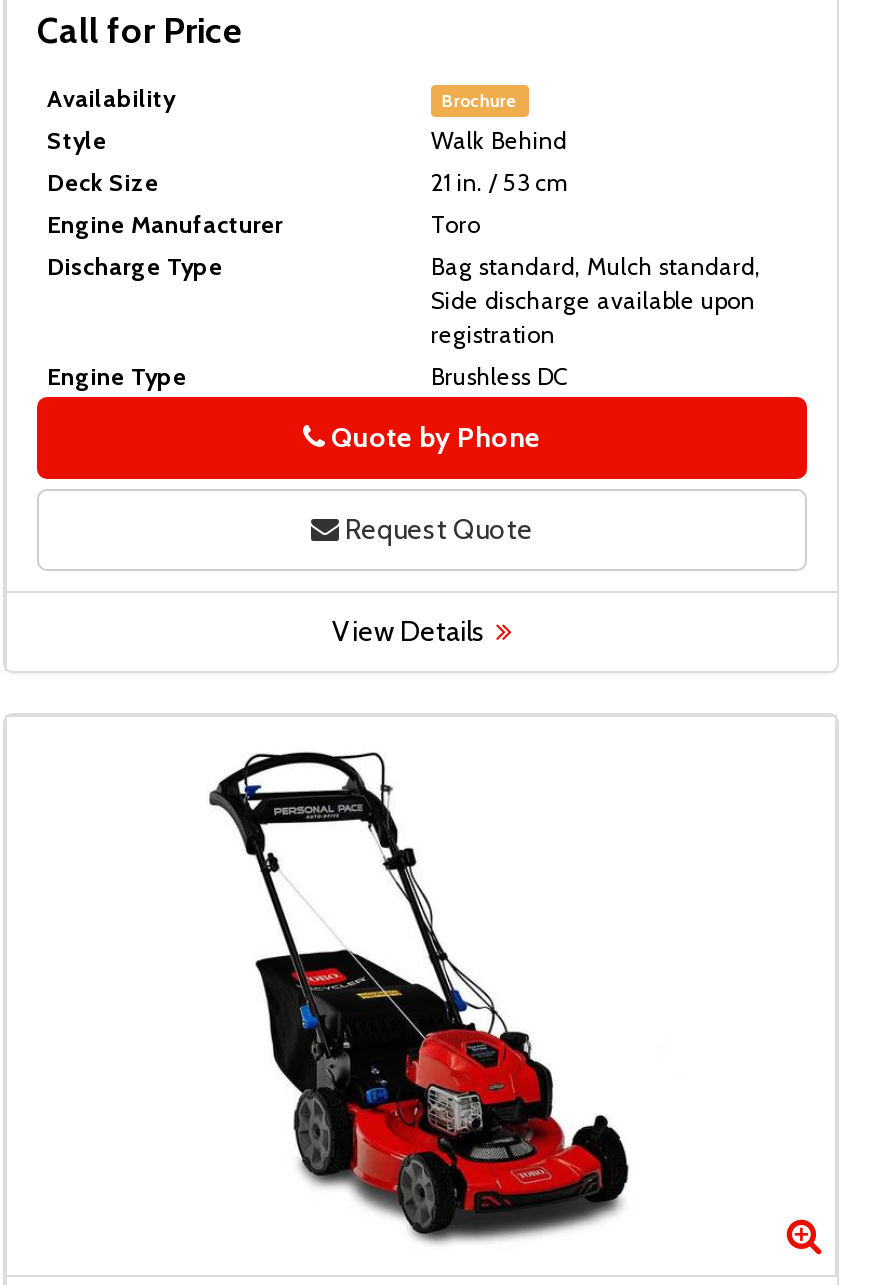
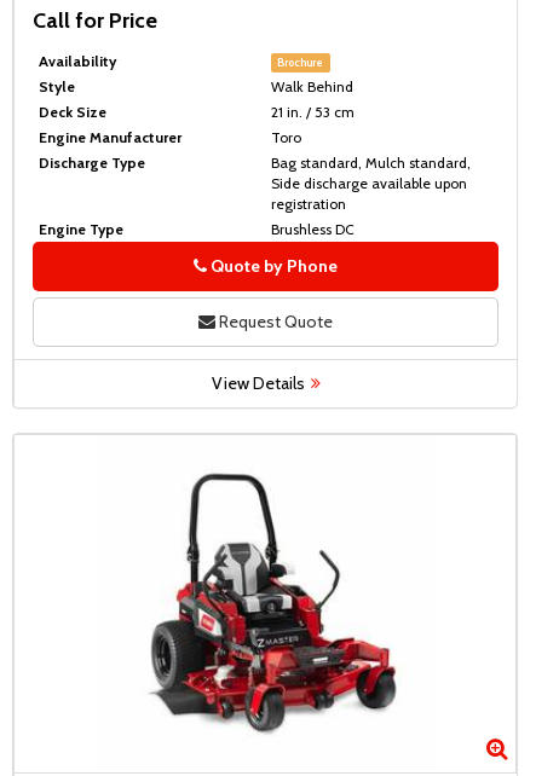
- [image]
+ [image]
